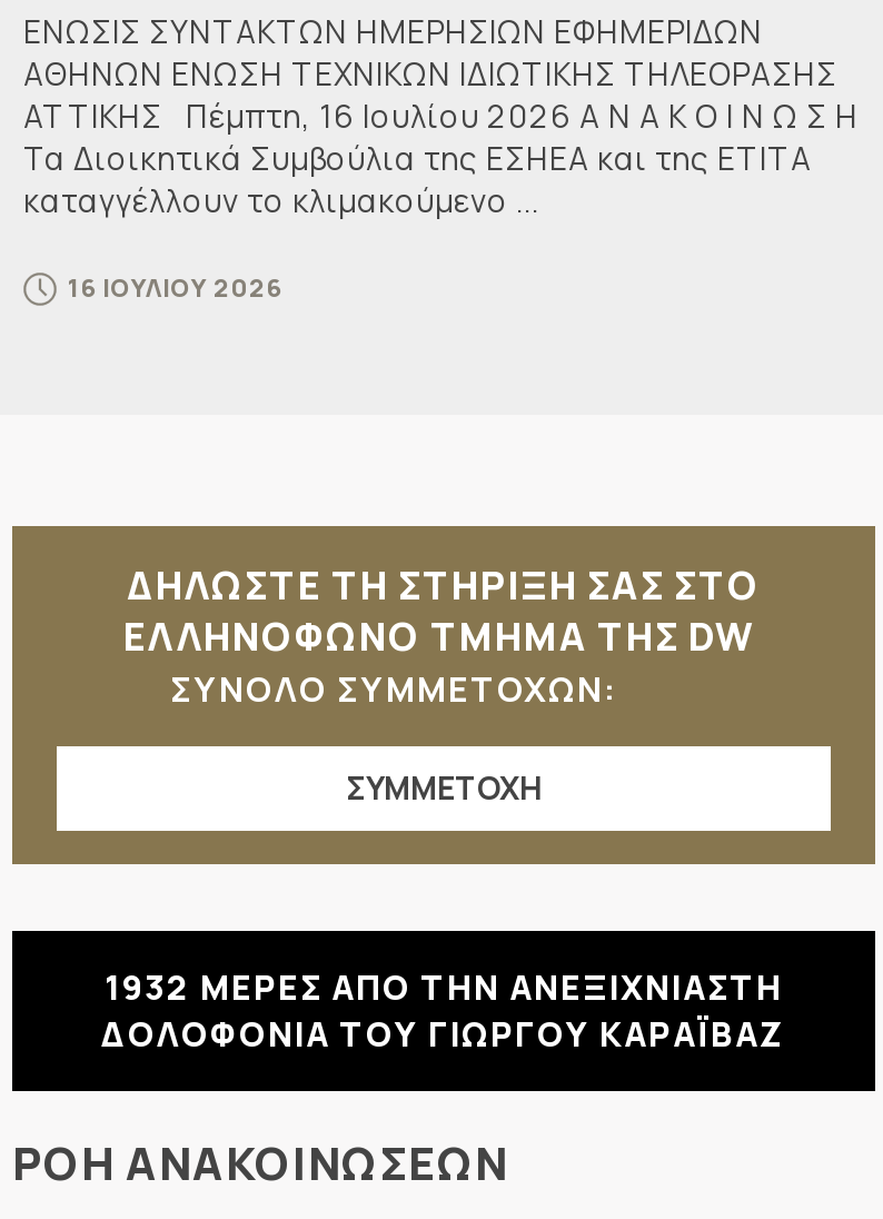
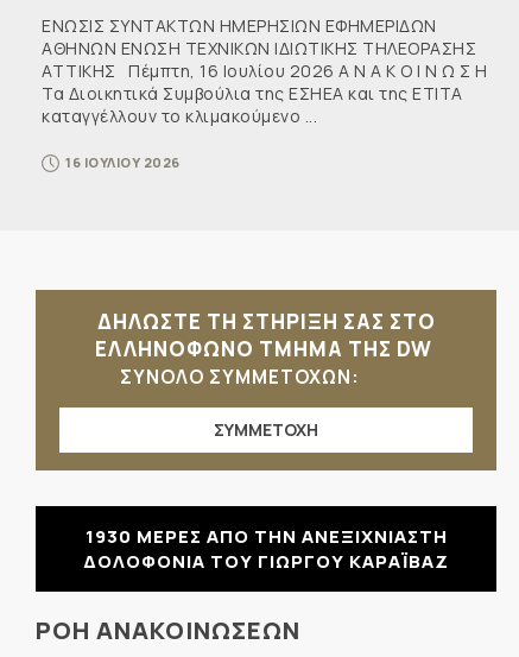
- 1932 ΜΕΡΕΣ ΑΠΟ ΤΗΝ ΑΝΕΞΙΧΝΙΑΣΤΗ
+ 1930 ΜΕΡΕΣ ΑΠΟ ΤΗΝ ΑΝΕΞΙΧΝΙΑΣΤΗ
